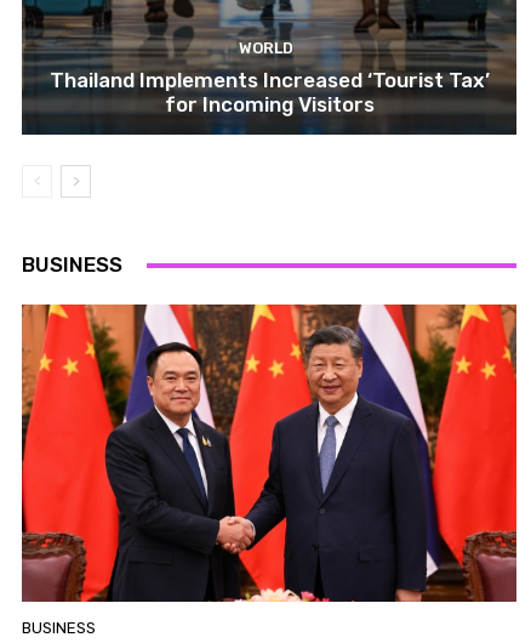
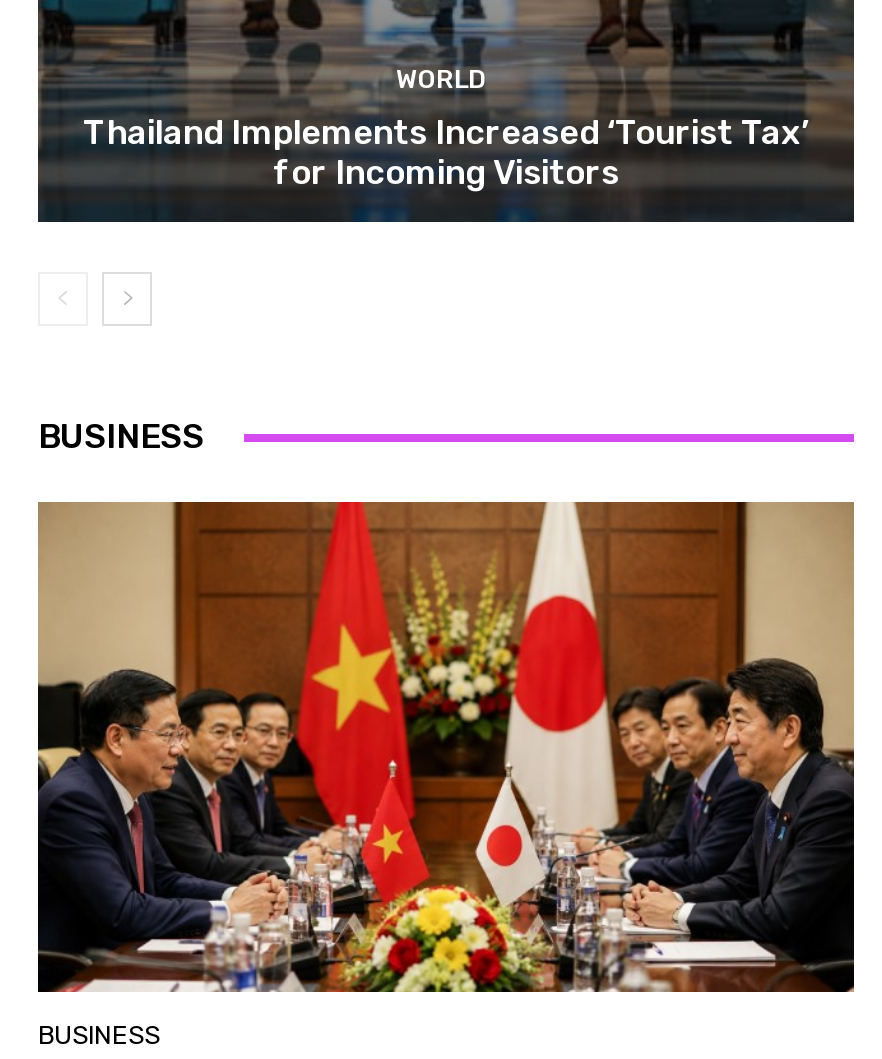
- [image]
+ [image]
